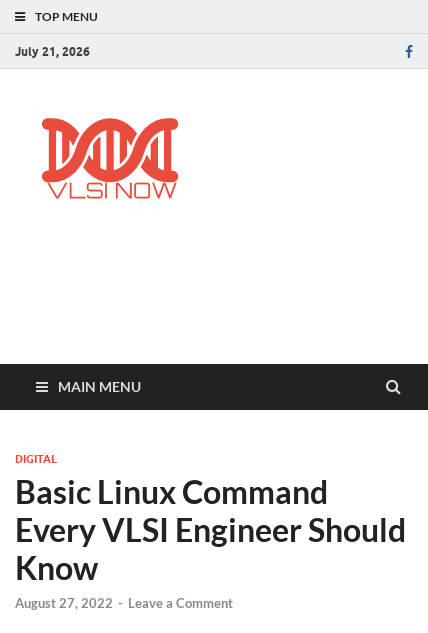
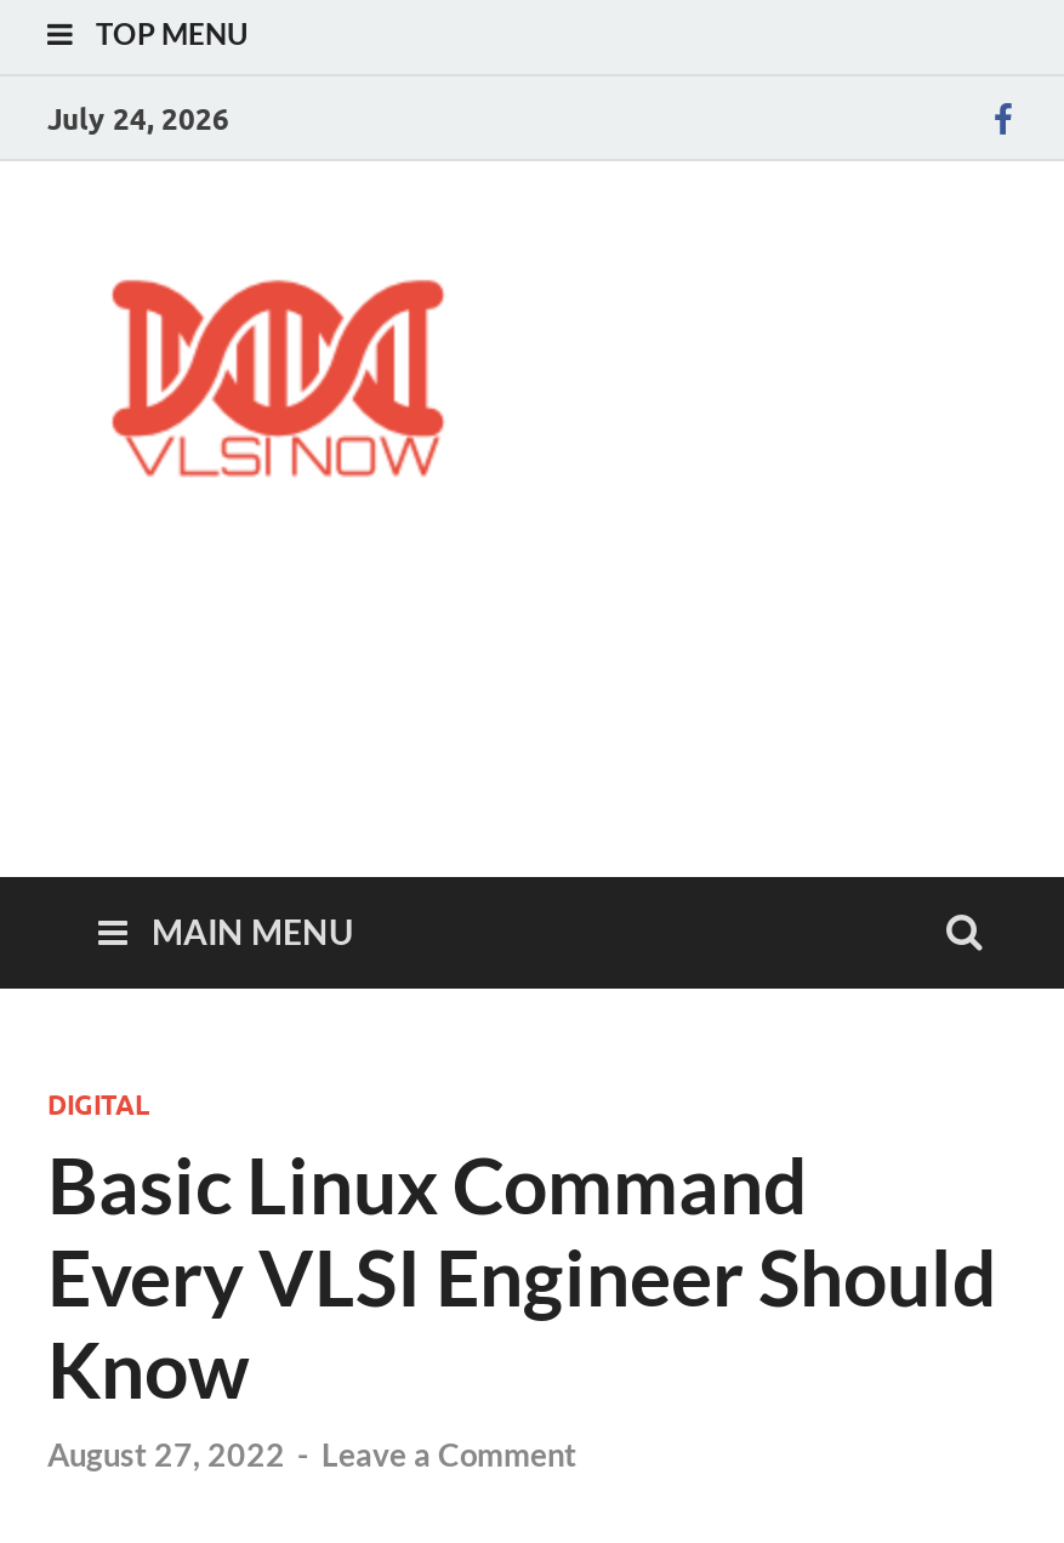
- July 21, 2026
+ July 24, 2026
